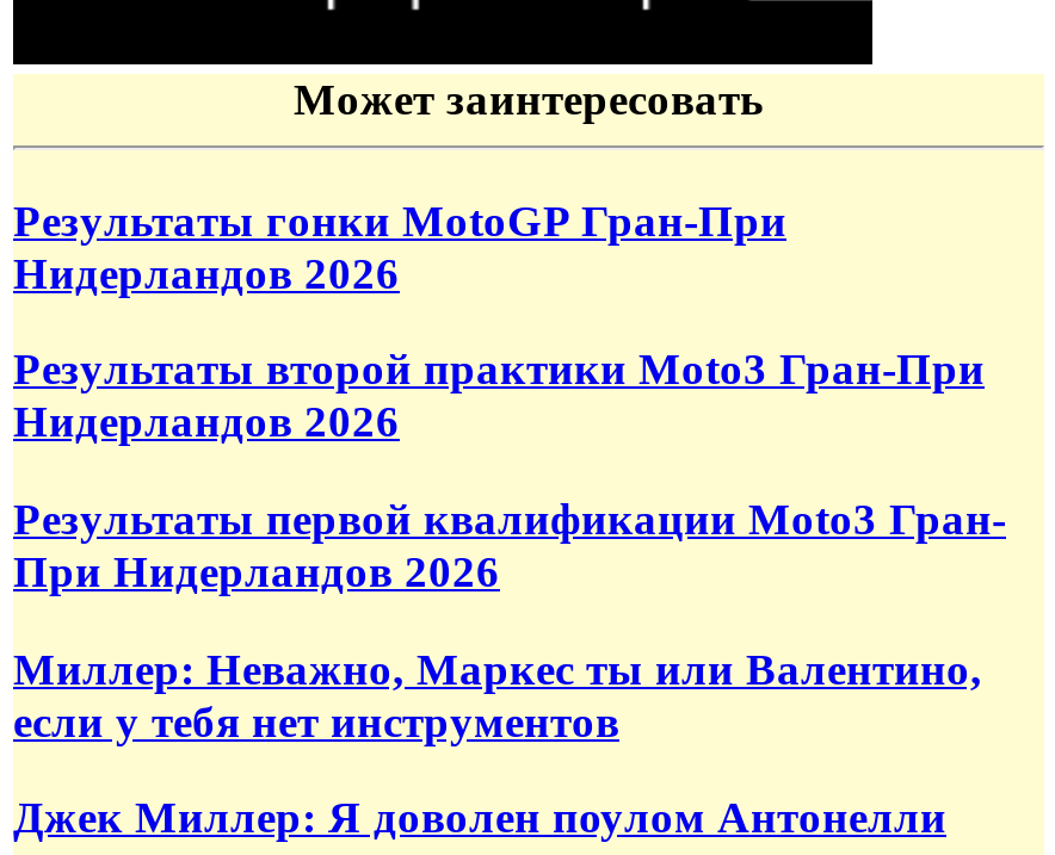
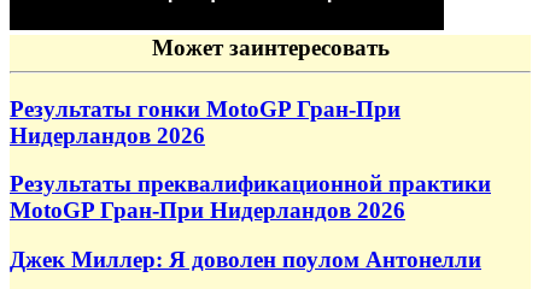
- Результаты второй практики Moto3 Гран-При
- Нидерландов 2026
- Результаты первой квалификации Moto3 Гран-
- При Нидерландов 2026
- Миллер: Неважно, Маркес ты или Валентино,
- если у тебя нет инструментов
+ Результаты преквалификационной практики
+ MotoGP Гран-При Нидерландов 2026
